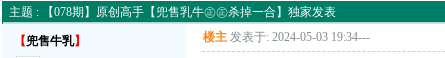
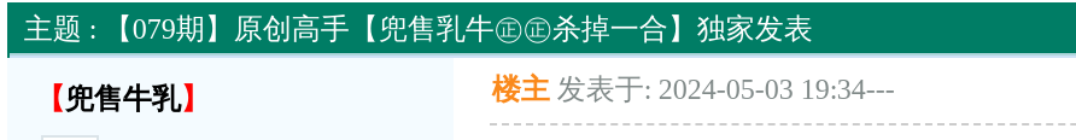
- 主题 : 【078期】原创高手【兜售乳牛㊣㊣杀掉一合】独家发表
+ 主题 : 【079期】原创高手【兜售乳牛㊣㊣杀掉一合】独家发表
